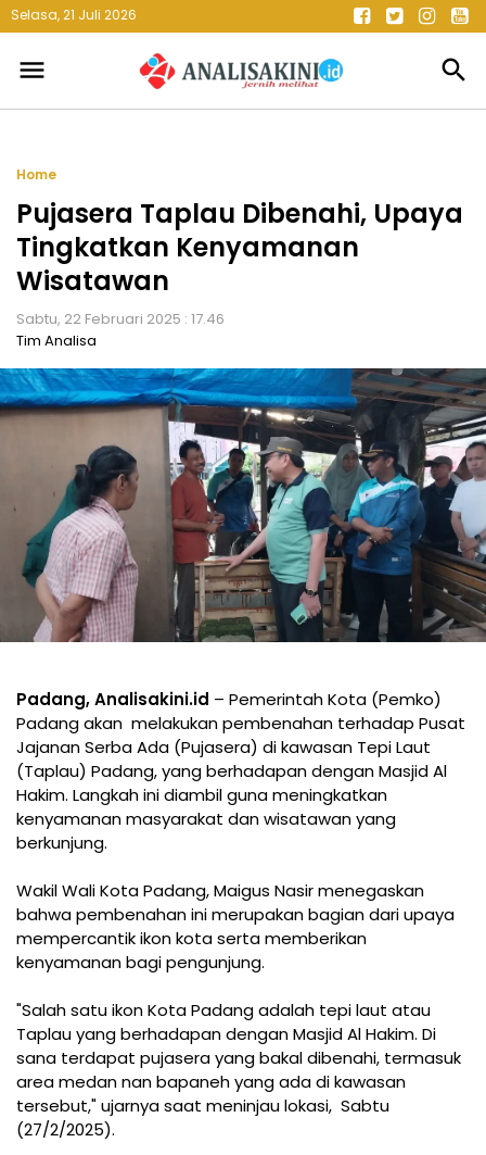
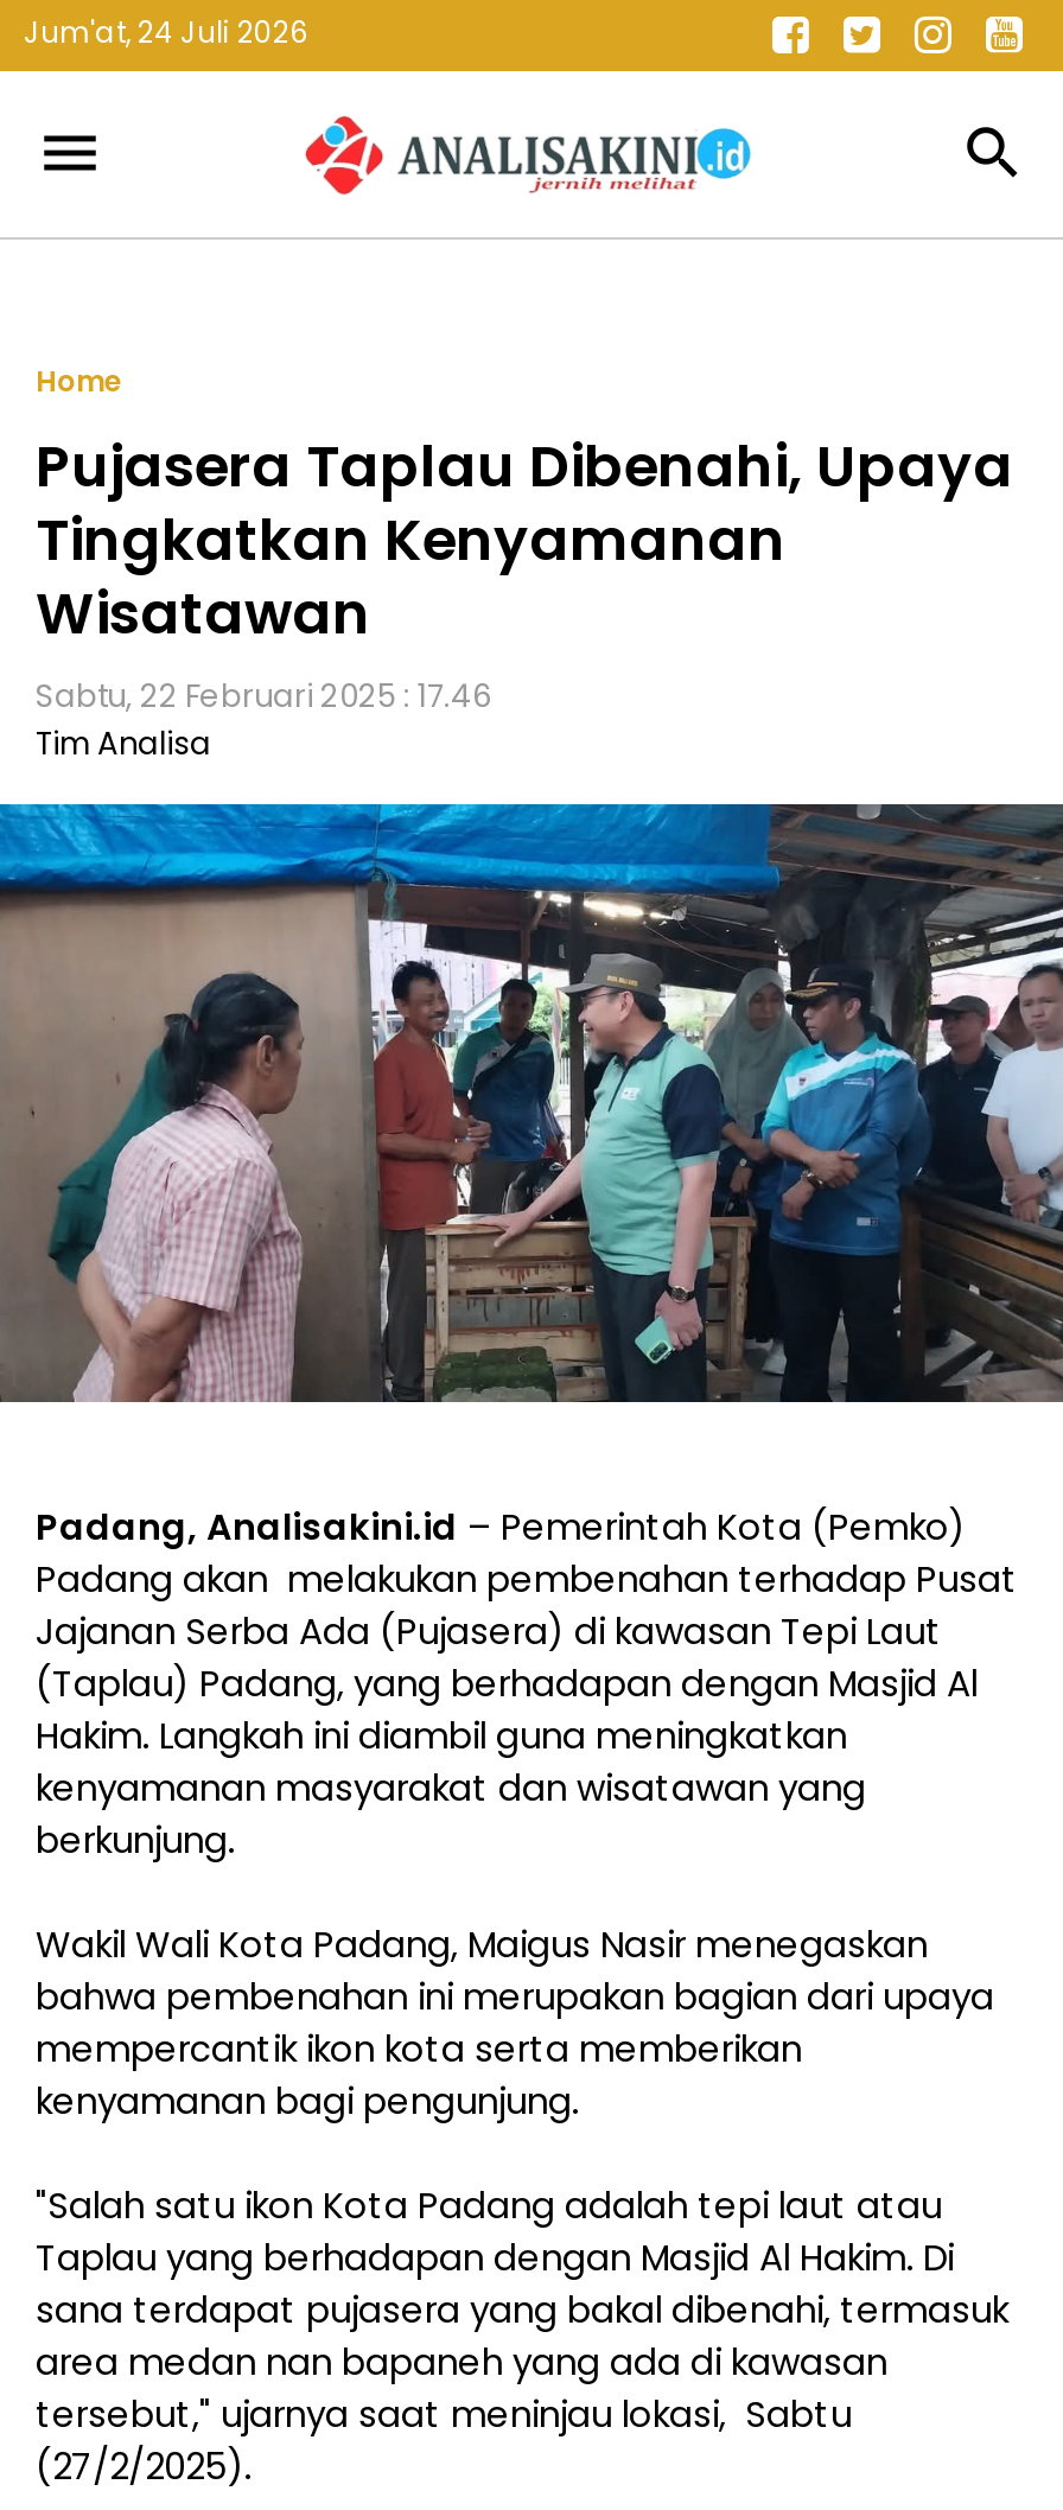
- Selasa, 21 Juli 2026
+ Jum'at, 24 Juli 2026
